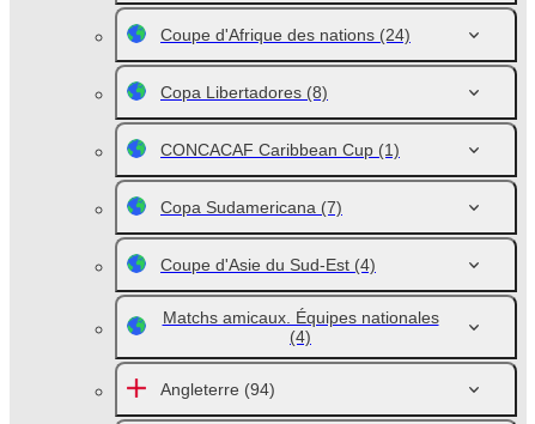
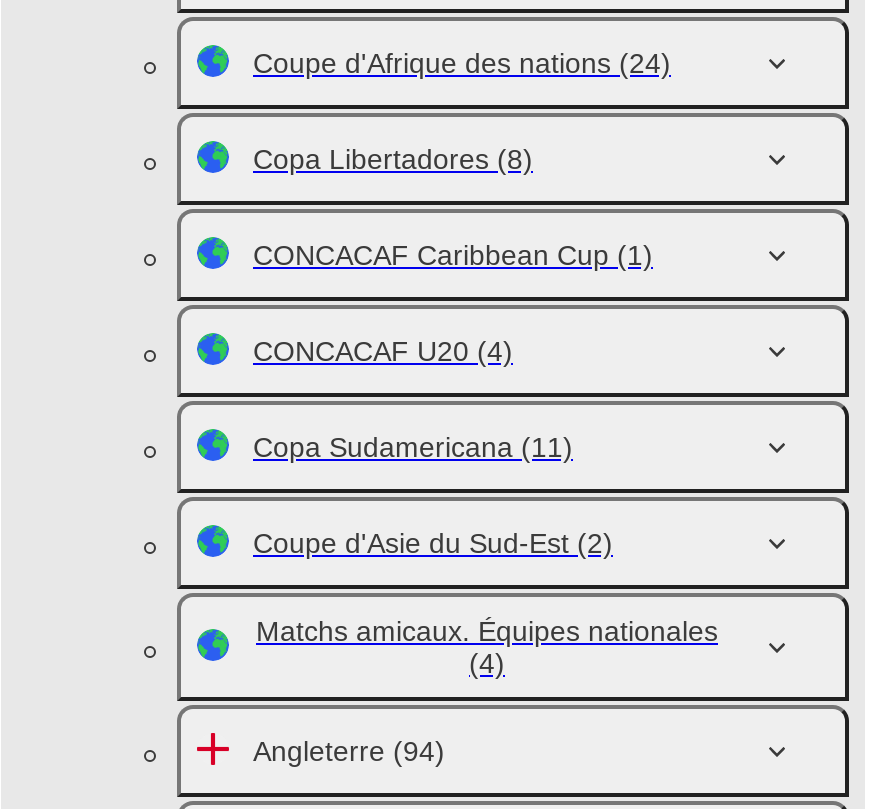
- Copa Sudamericana (7)
- Coupe d'Asie du Sud-Est (4)
+ CONCACAF U20 (4)
+ Copa Sudamericana (11)
+ Coupe d'Asie du Sud-Est (2)
